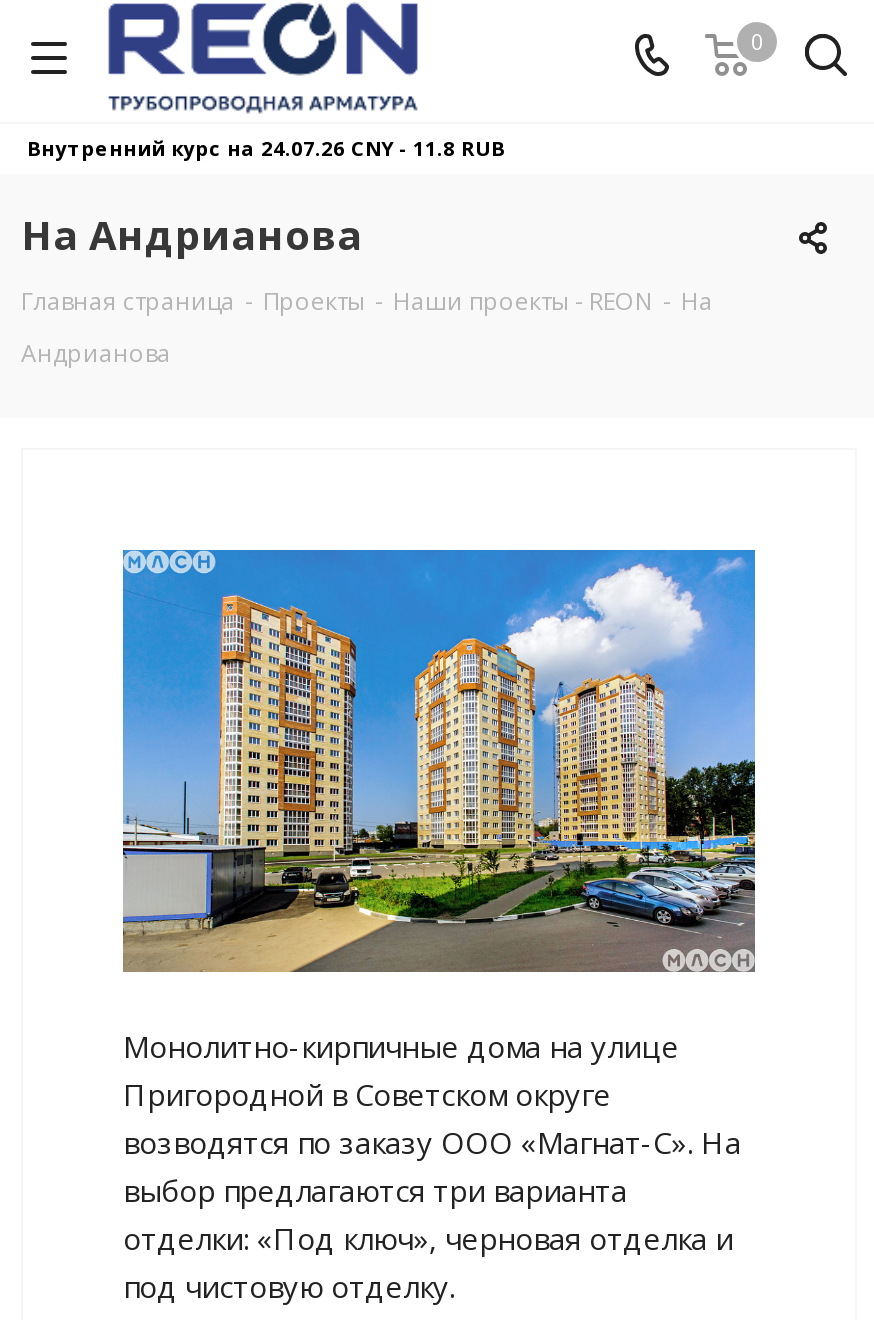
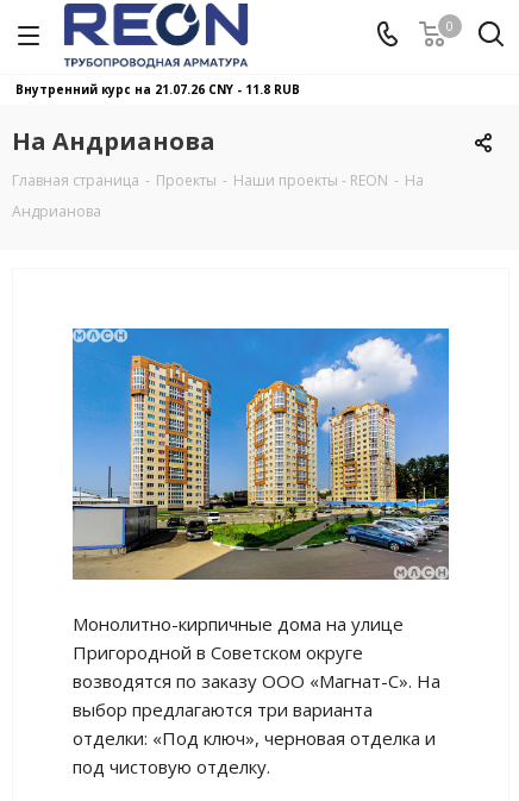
- Внутренний курс на 24.07.26 CNY - 11.8 RUB
+ Внутренний курс на 21.07.26 CNY - 11.8 RUB
